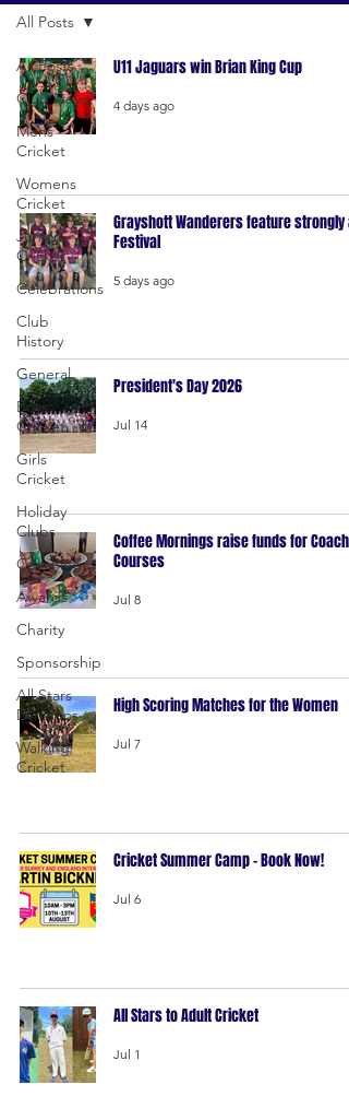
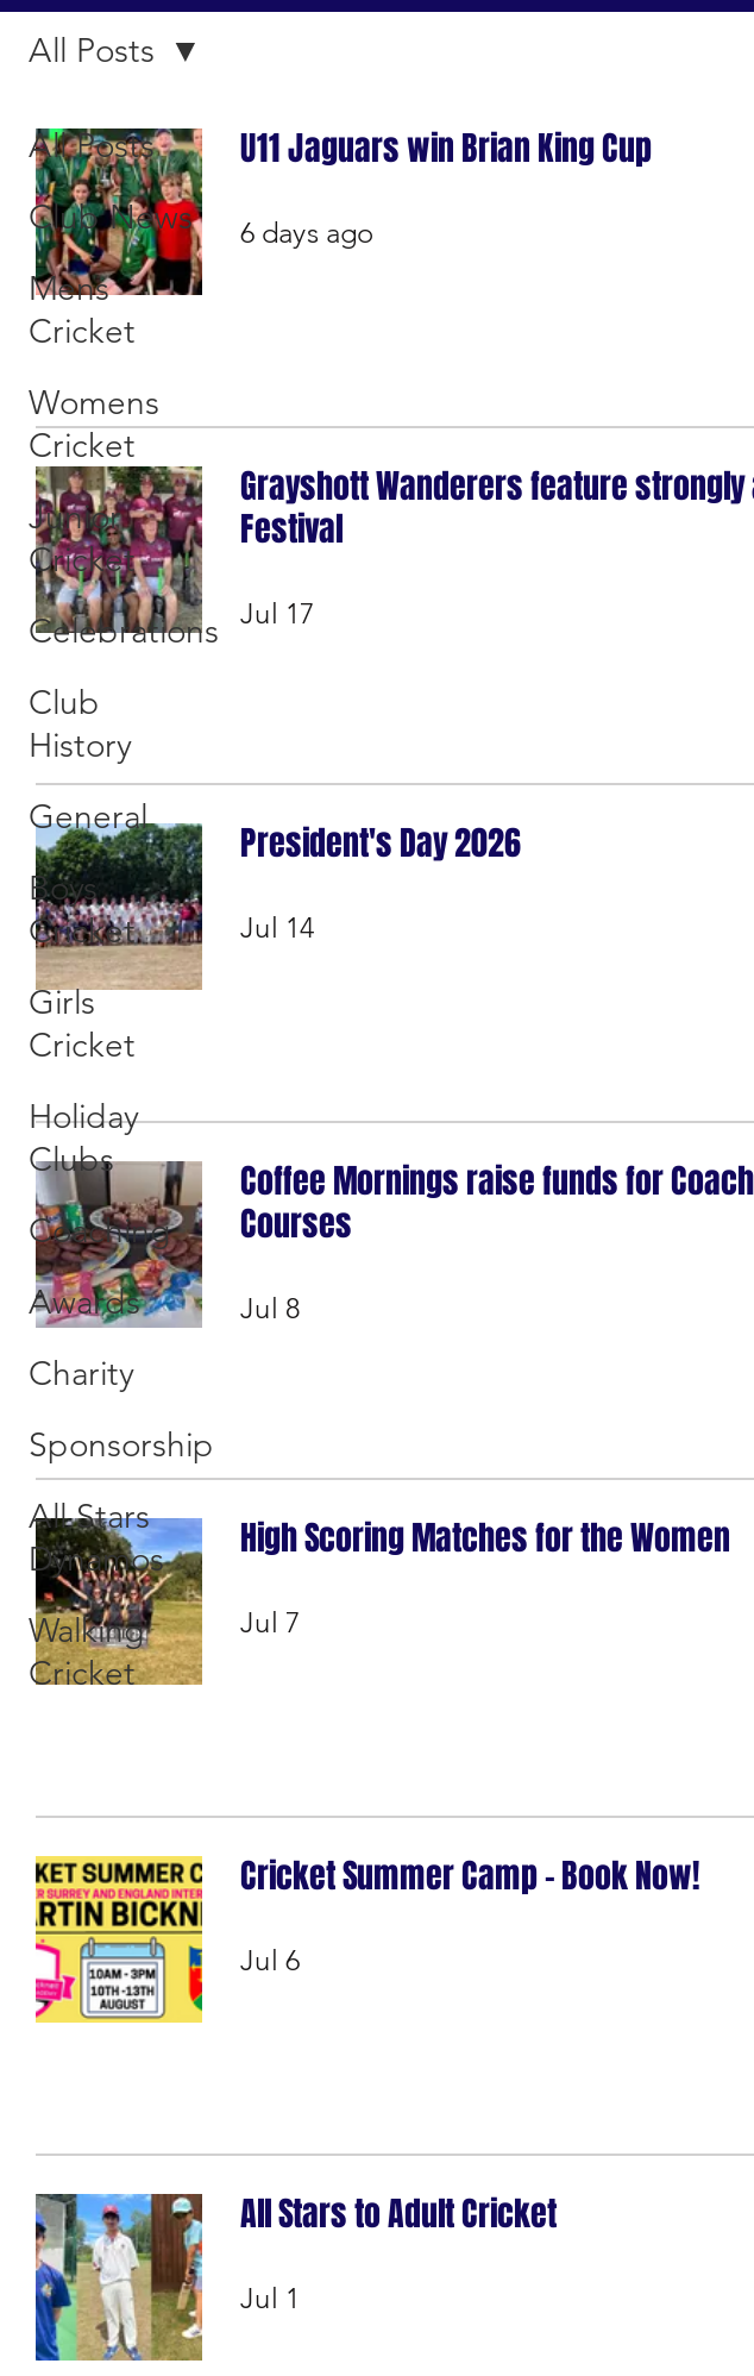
- 4 days ago
+ 6 days ago

- 5 days ago
+ Jul 17
